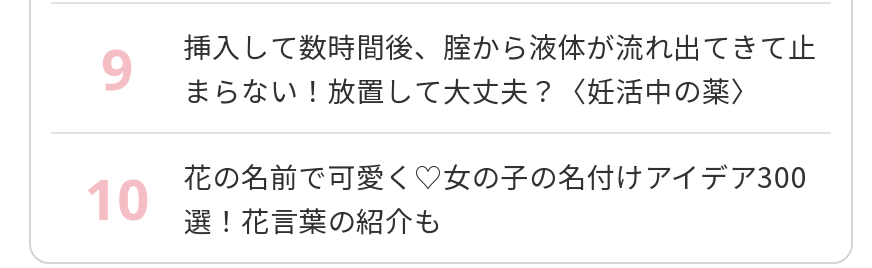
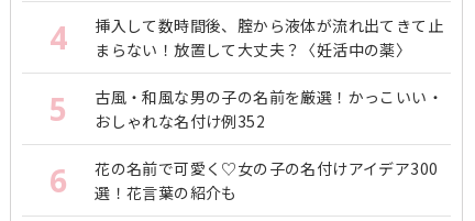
- 9 挿入して数時間後、腟から液体が流れ出てきて止 まらない！放置して大丈夫？〈妊活中の薬〉
+ 4 挿入して数時間後、腟から液体が流れ出てきて止 まらない！放置して大丈夫？〈妊活中の薬〉

- 10
+ 5
+ 古風・和風な男の子の名前を厳選！かっこいい・
+ おしゃれな名付け例352
+ 6
